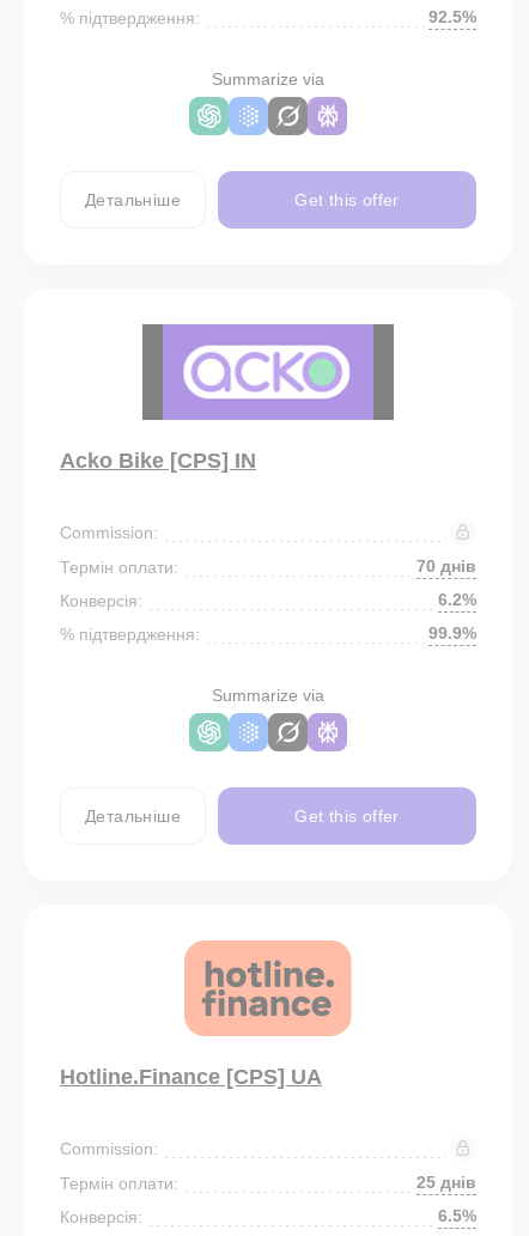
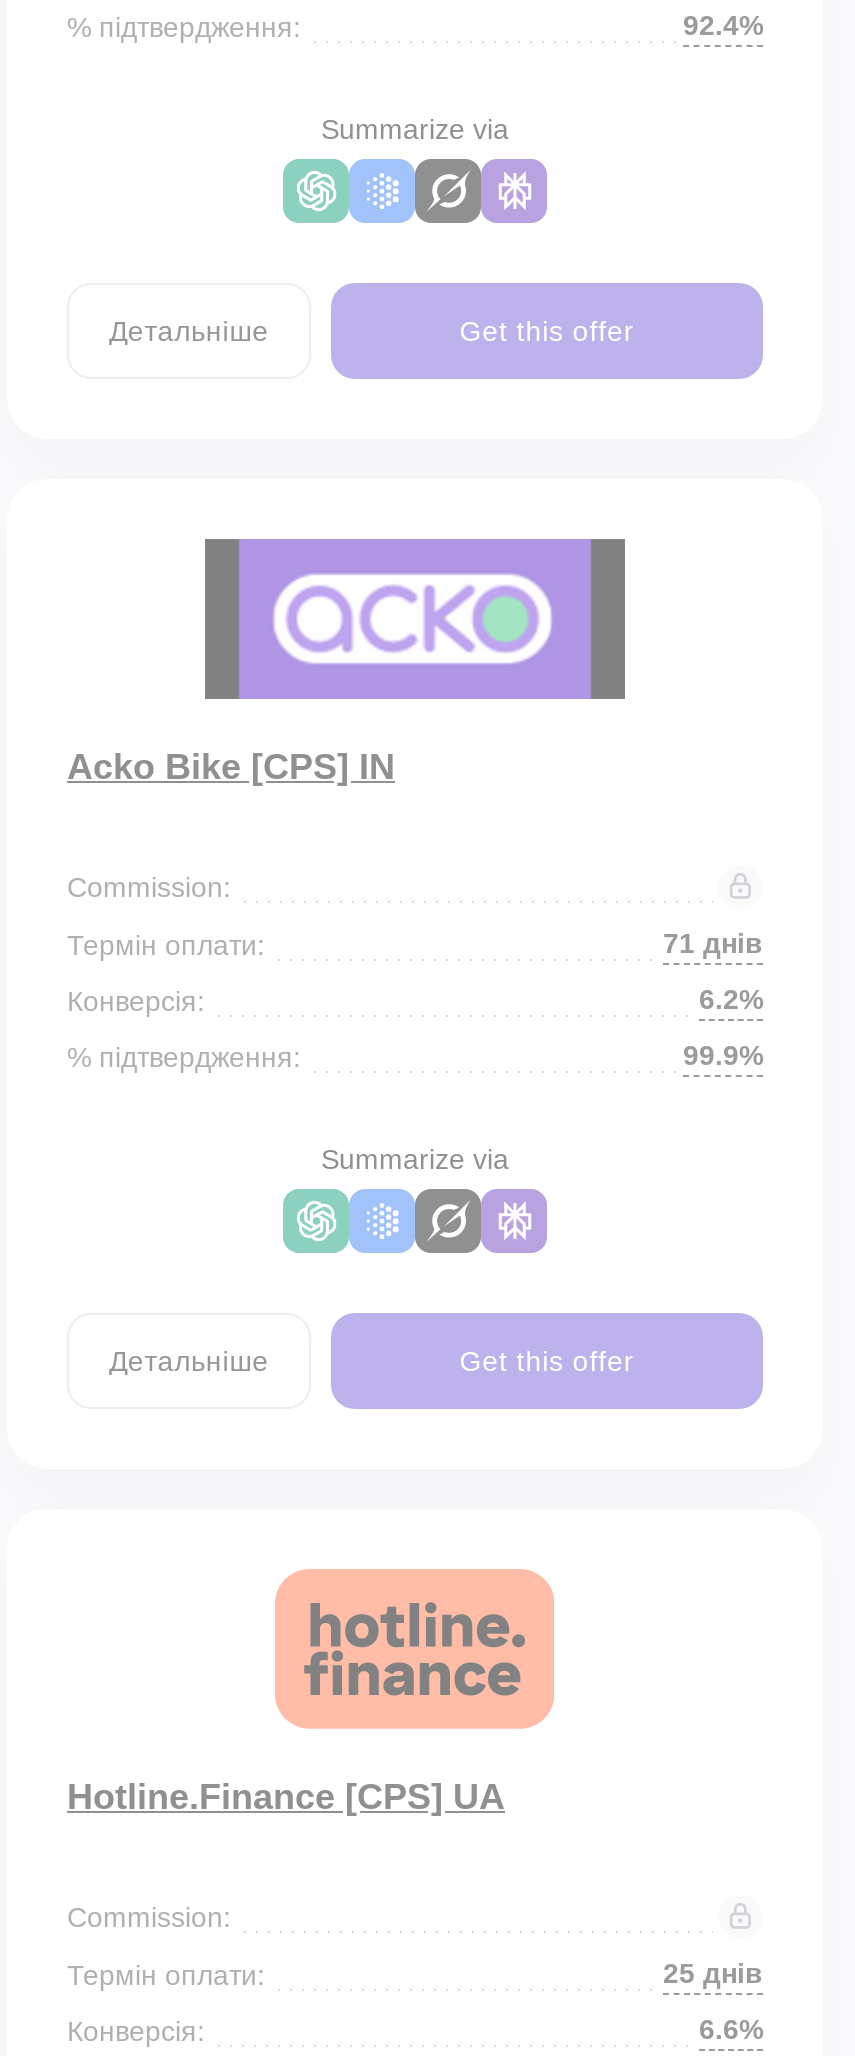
- 92.5%
+ 92.4%

- 70 днів
+ 71 днів

- 6.5%
+ 6.6%
